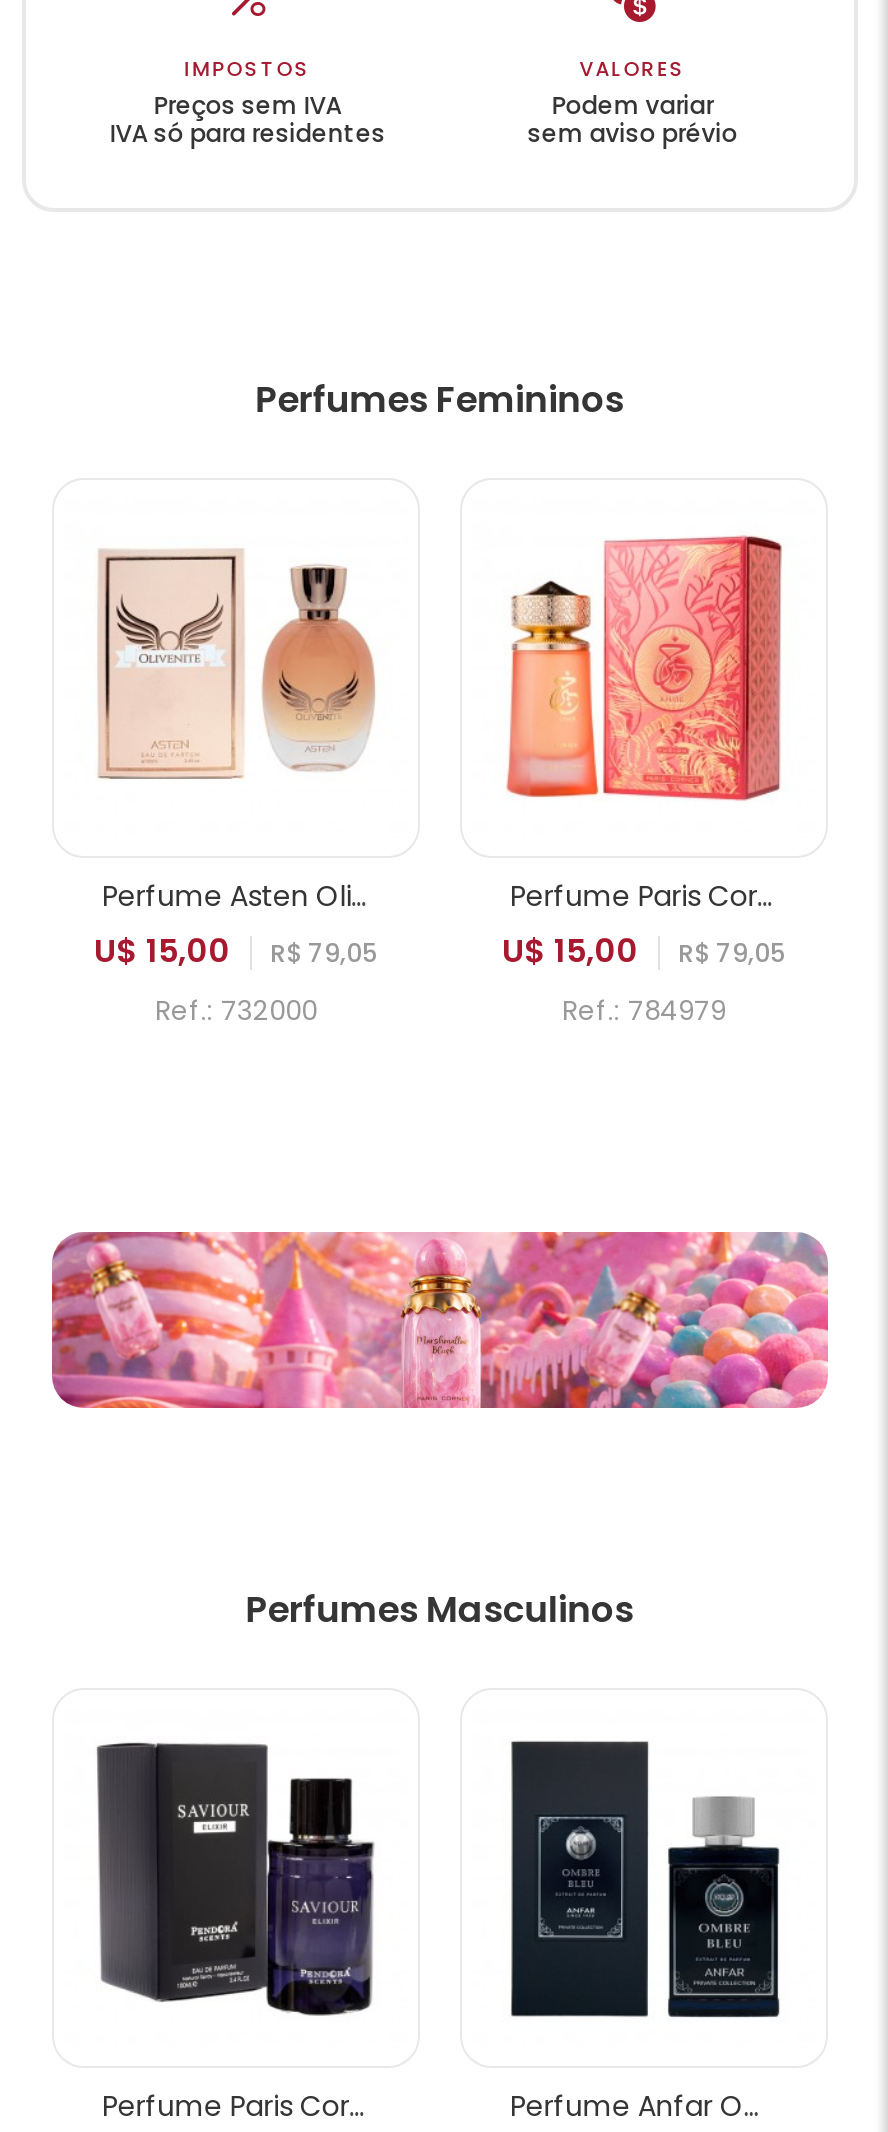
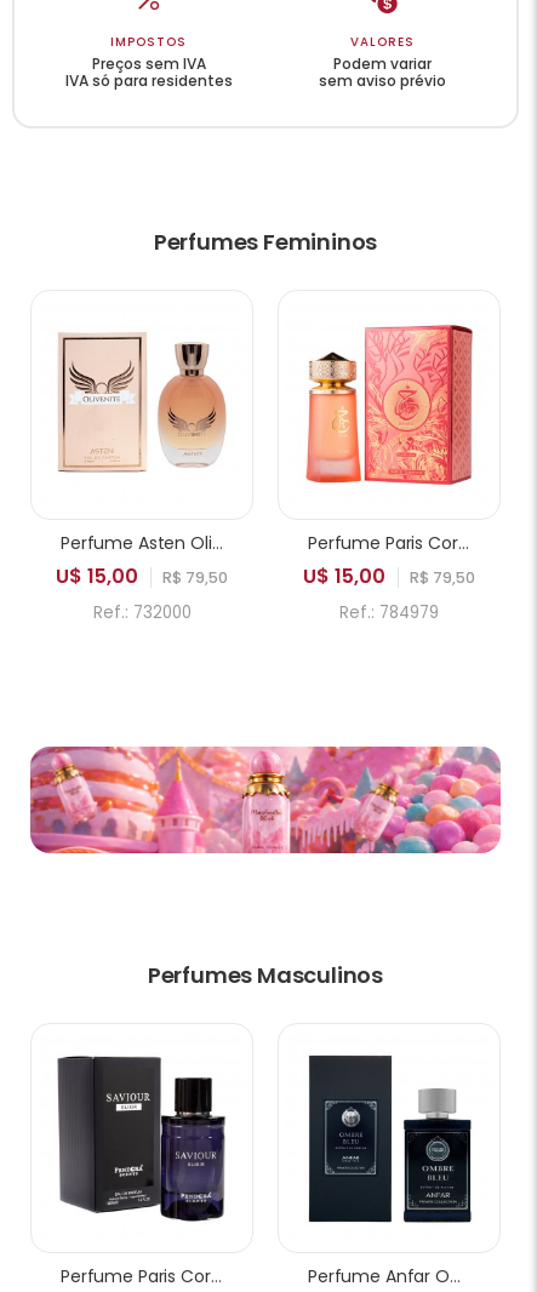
- U$ 15,00 R$ 79,05
+ U$ 15,00 R$ 79,50

- U$ 15,00 R$ 79,05
+ U$ 15,00 R$ 79,50
